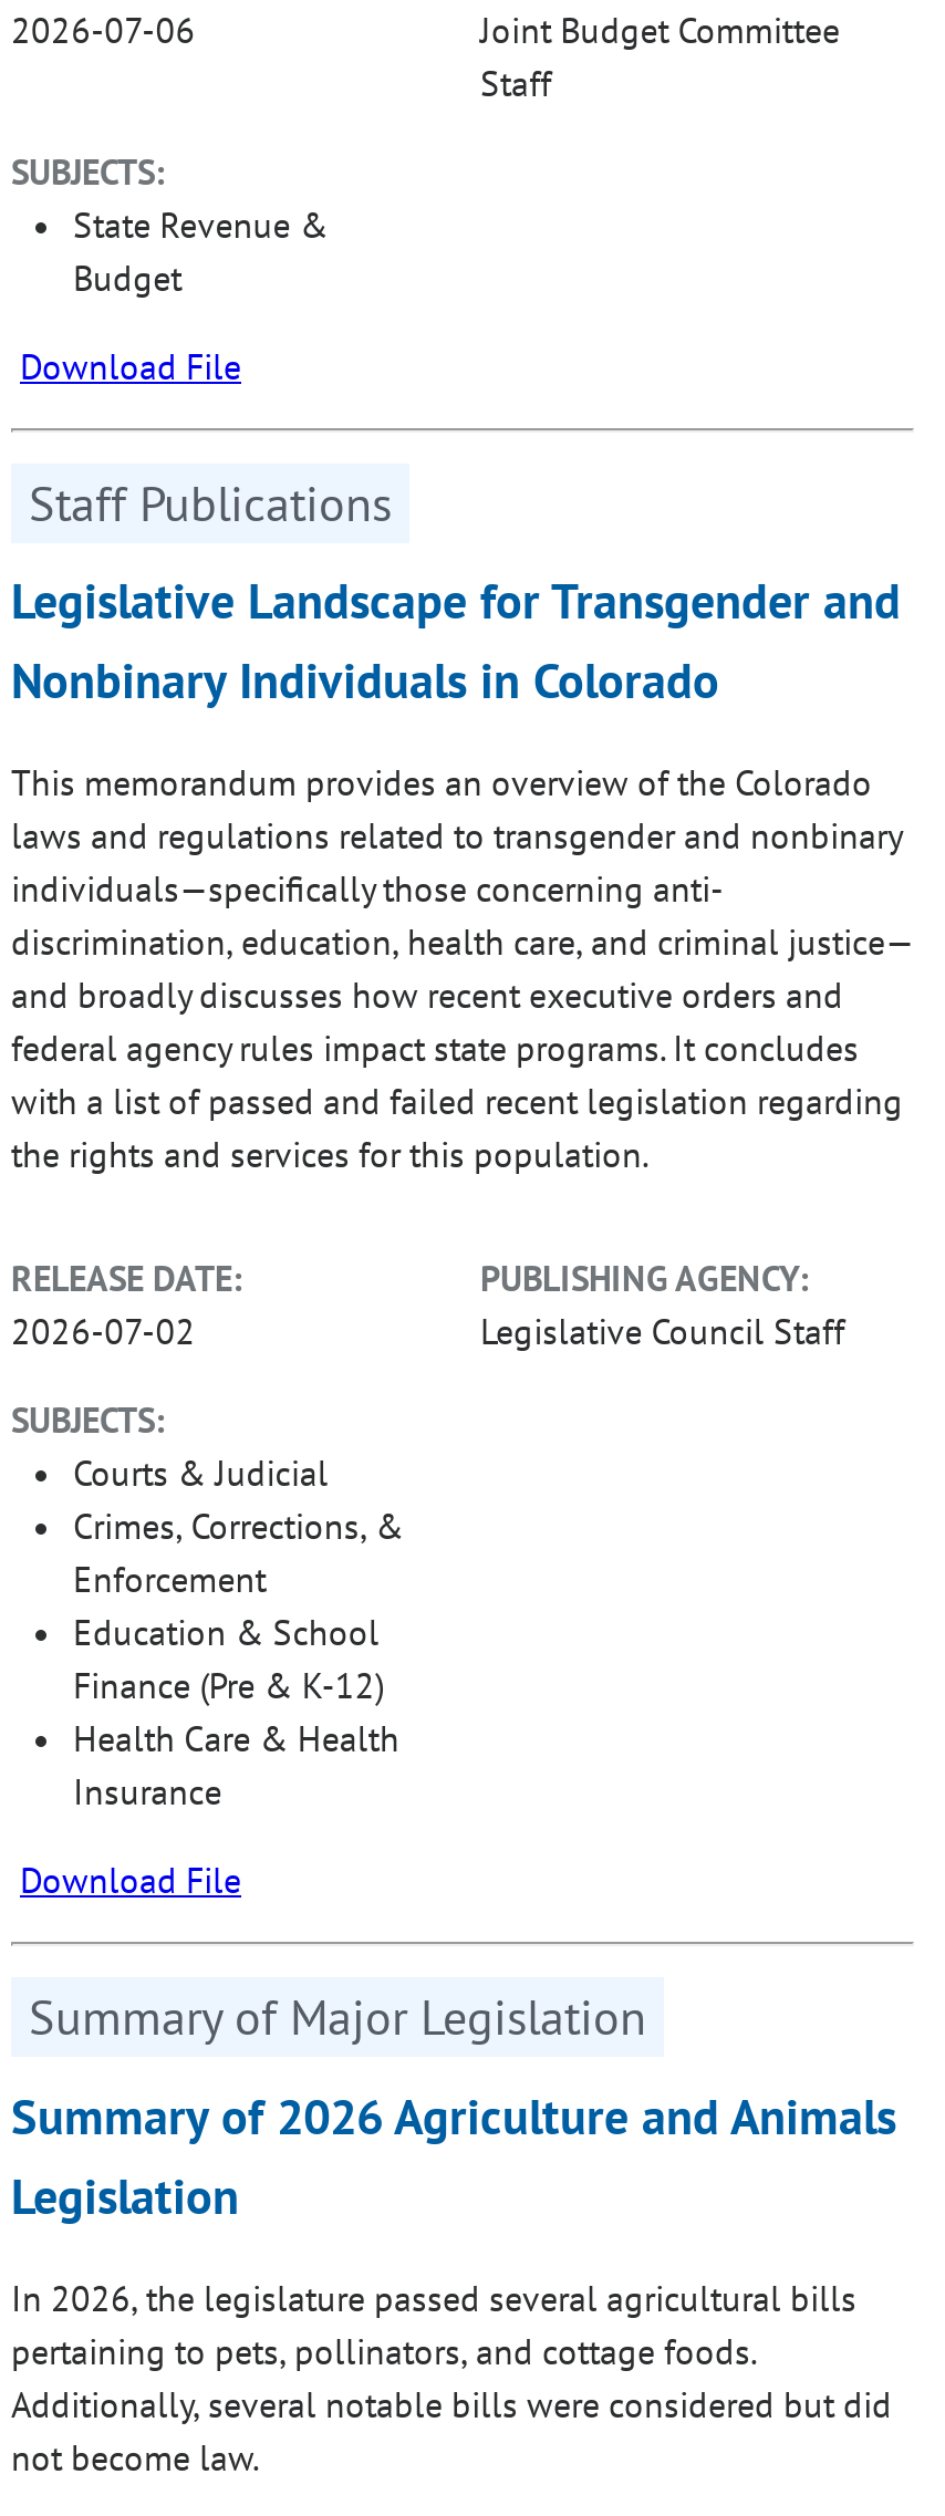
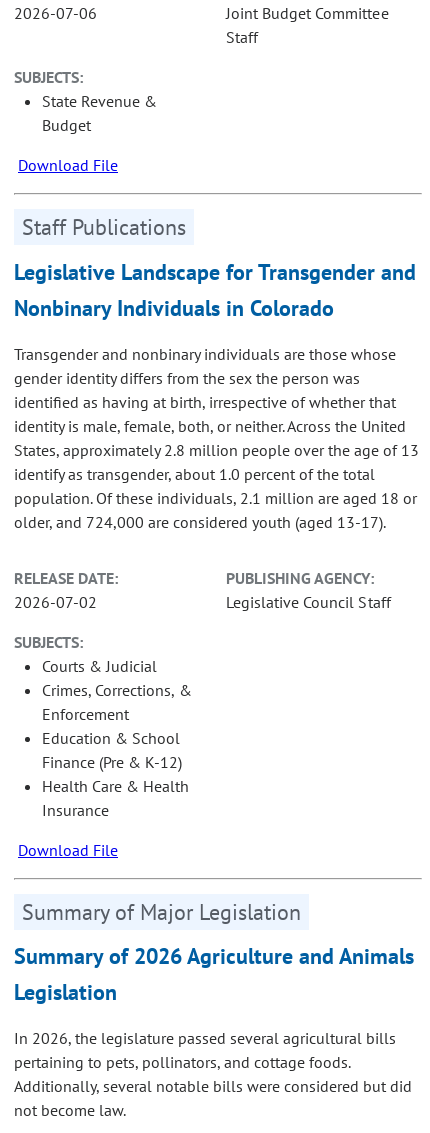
- This memorandum provides an overview of the Colorado
- laws and regulations related to transgender and nonbinary
- individuals—specifically those concerning anti-
- discrimination, education, health care, and criminal justice—
- and broadly discusses how recent executive orders and
- federal agency rules impact state programs. It concludes
- with a list of passed and failed recent legislation regarding
- the rights and services for this population.
+ Transgender and nonbinary individuals are those whose
+ gender identity differs from the sex the person was
+ identified as having at birth, irrespective of whether that
+ identity is male, female, both, or neither. Across the United
+ States, approximately 2.8 million people over the age of 13
+ identify as transgender, about 1.0 percent of the total
+ population. Of these individuals, 2.1 million are aged 18 or
+ older, and 724,000 are considered youth (aged 13-17).
